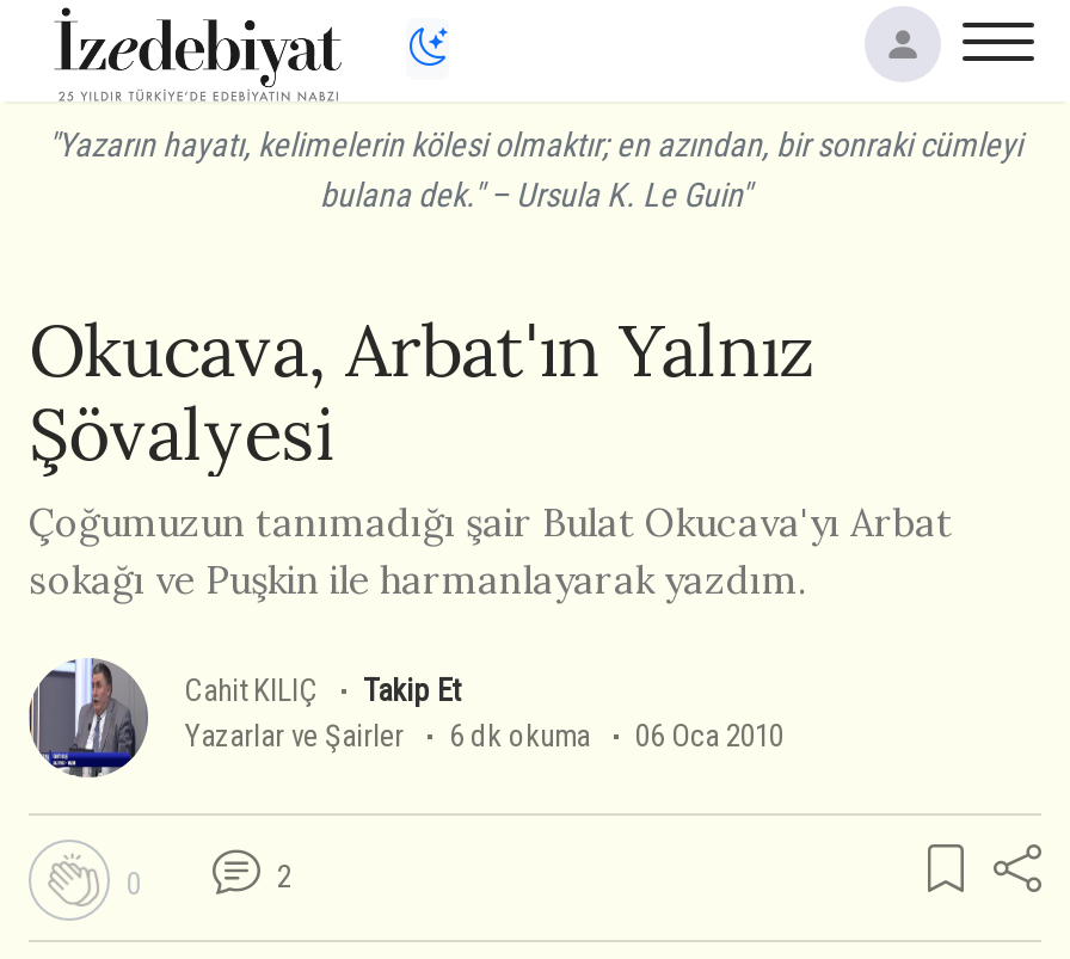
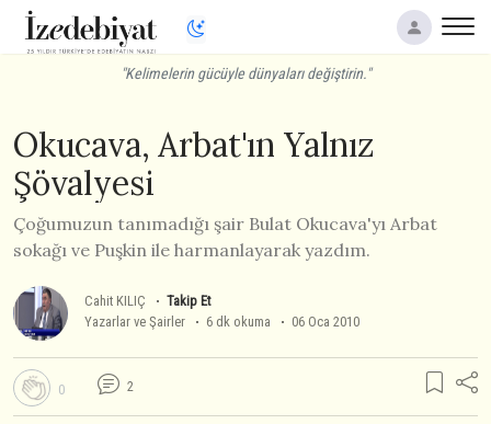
- "Yazarın hayatı, kelimelerin kölesi olmaktır; en azından, bir sonraki cümleyi
- bulana dek." – Ursula K. Le Guin"
+ "Kelimelerin gücüyle dünyaları değiştirin."
